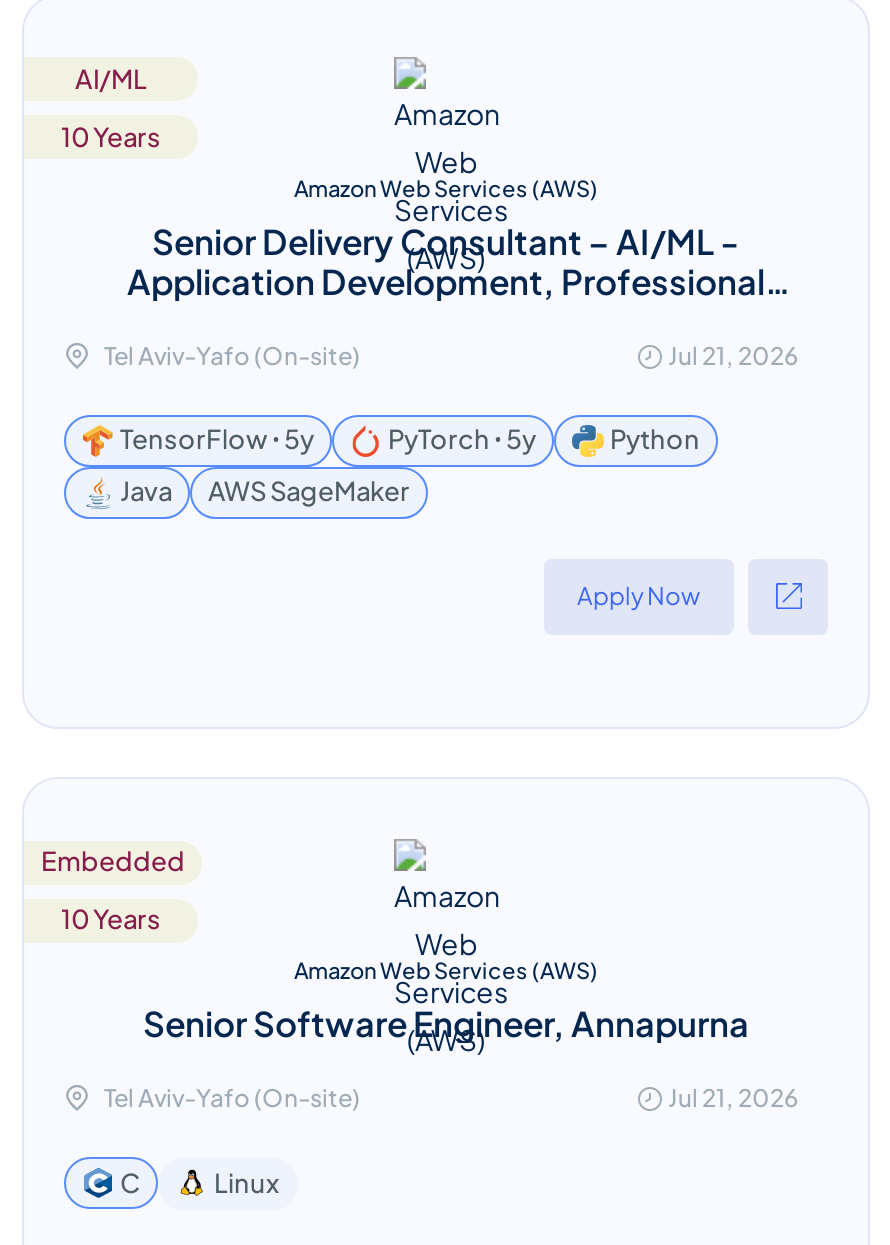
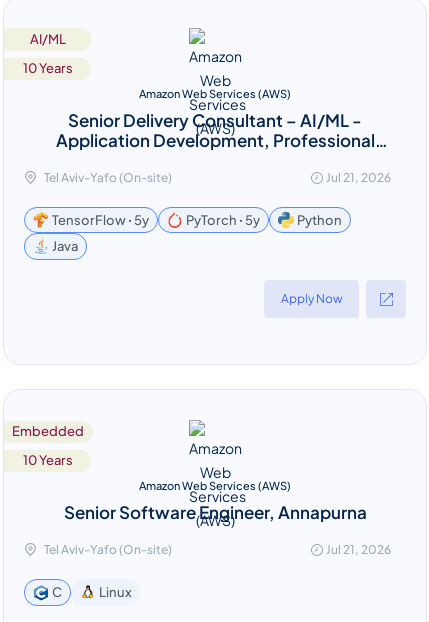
- AWS SageMaker
